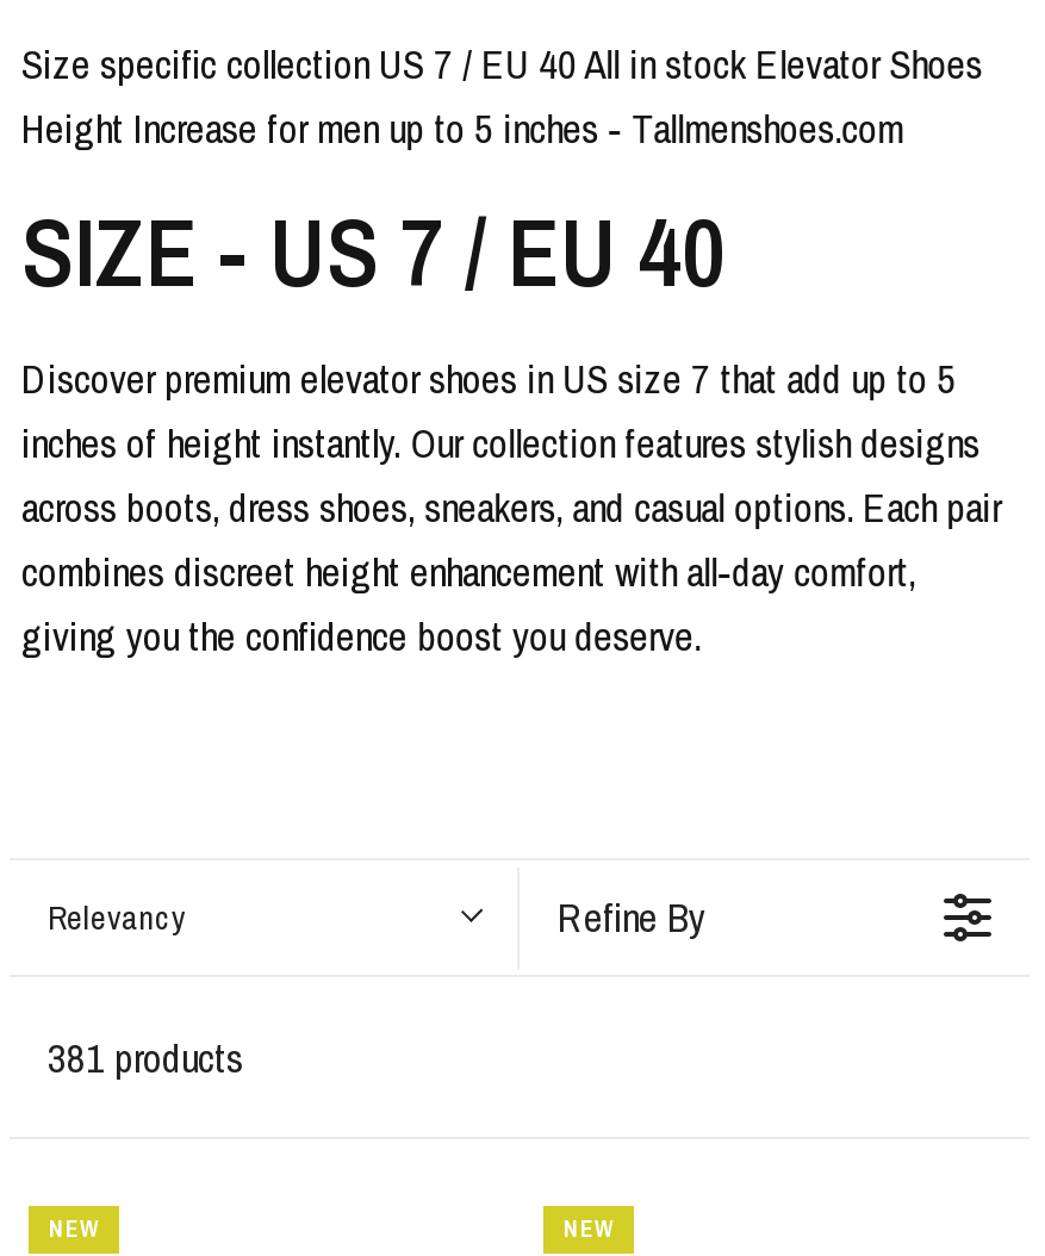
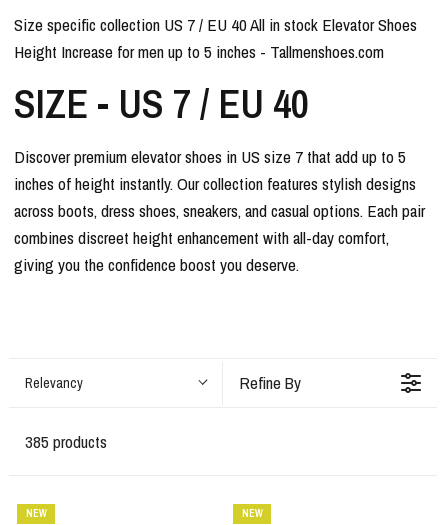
- 381 products
+ 385 products
